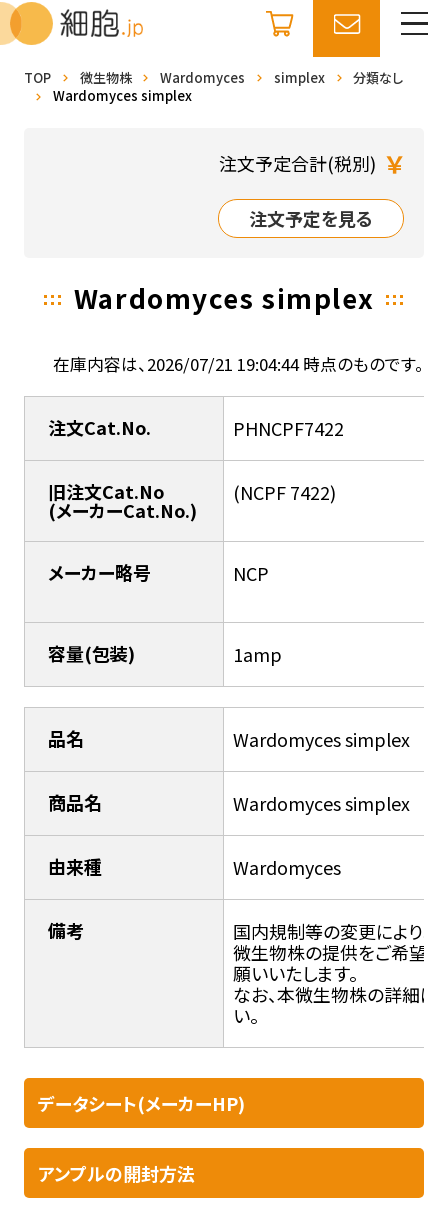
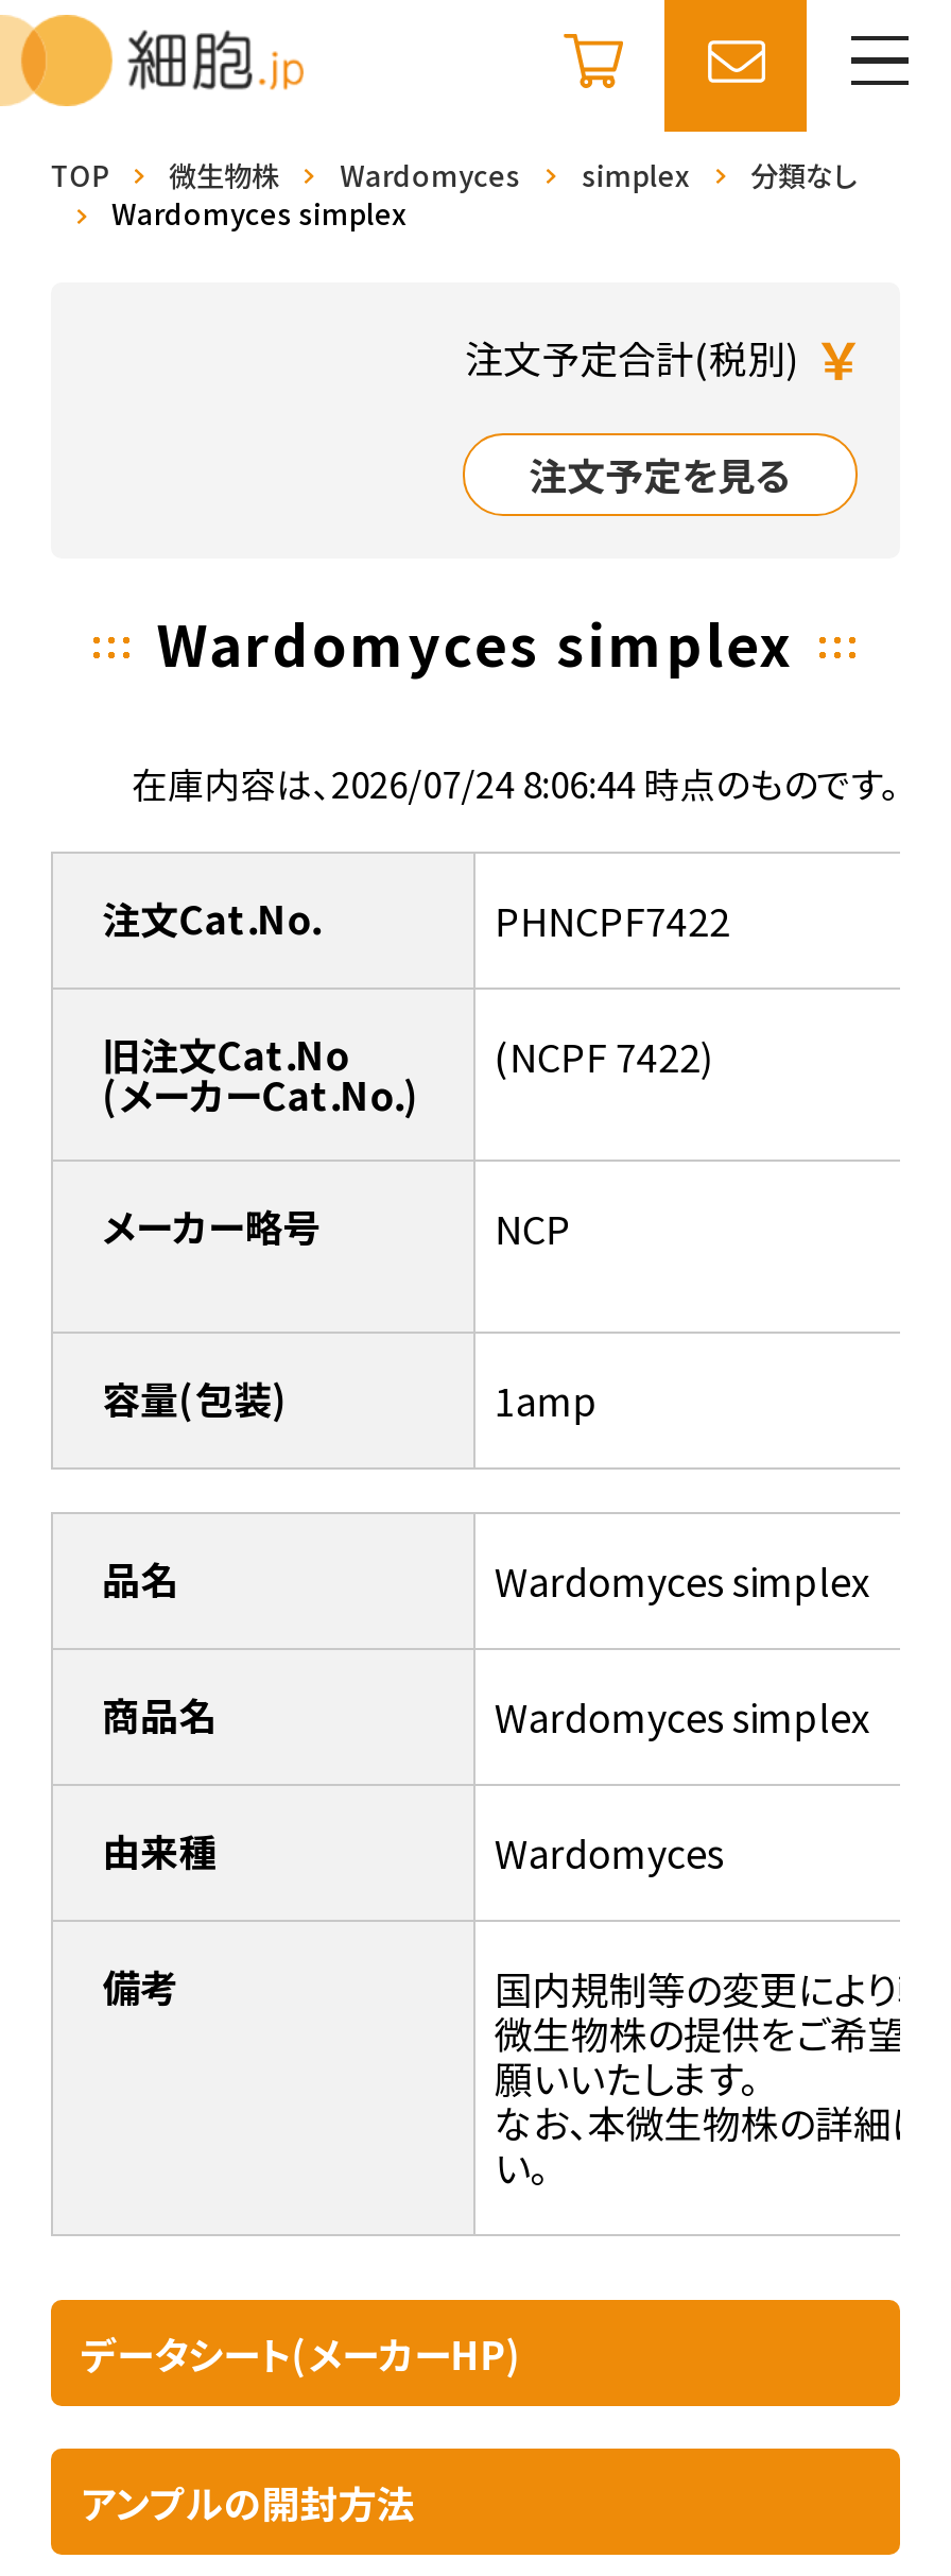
- 在庫内容は、2026/07/21 19:04:44 時点のものです。
+ 在庫内容は、2026/07/24 8:06:44 時点のものです。
